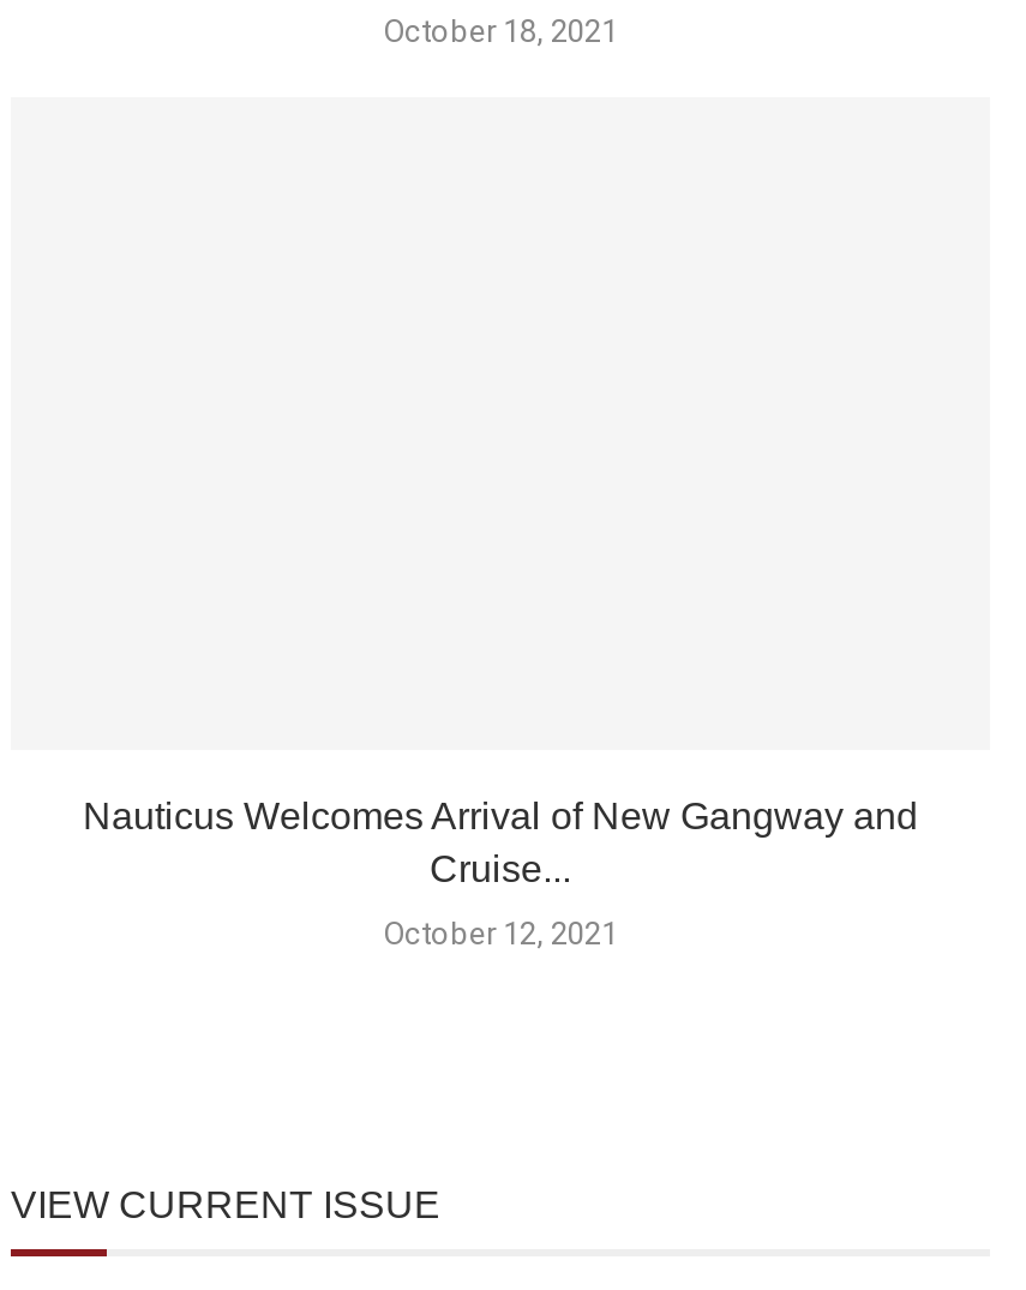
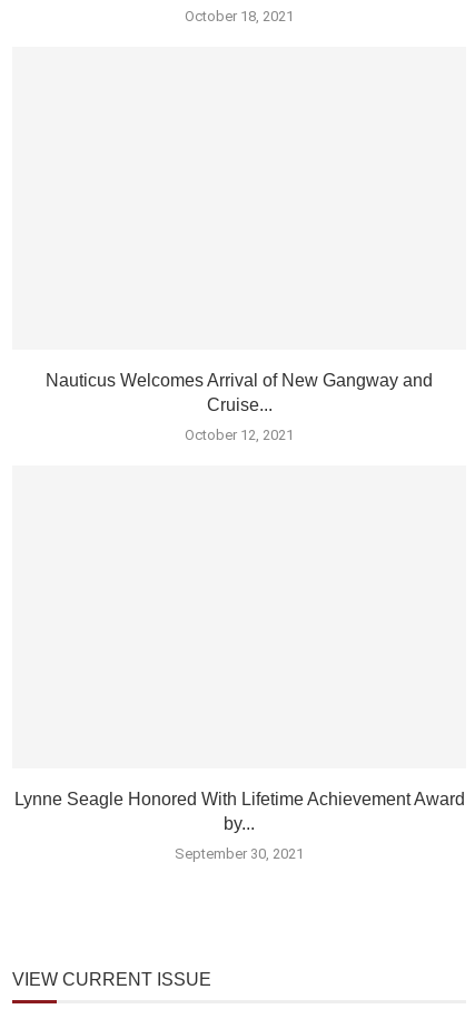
+ Lynne Seagle Honored With Lifetime Achievement Award
+ by...
+ September 30, 2021
